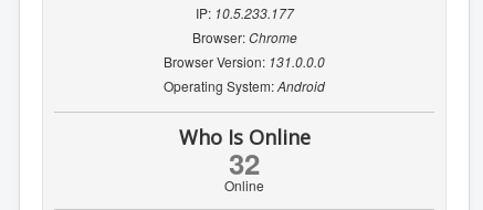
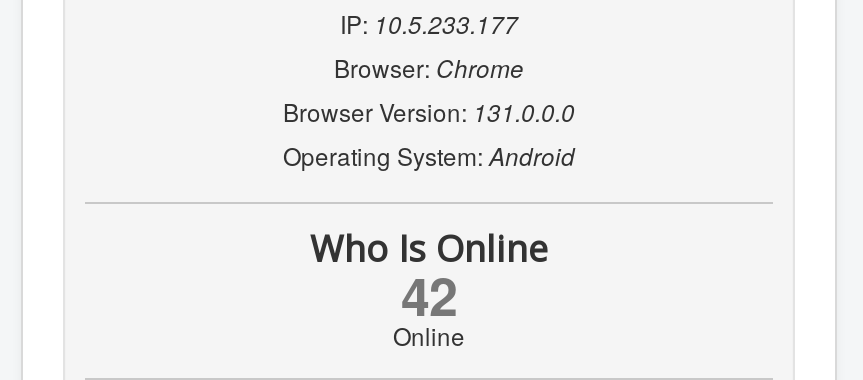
- 32
+ 42
